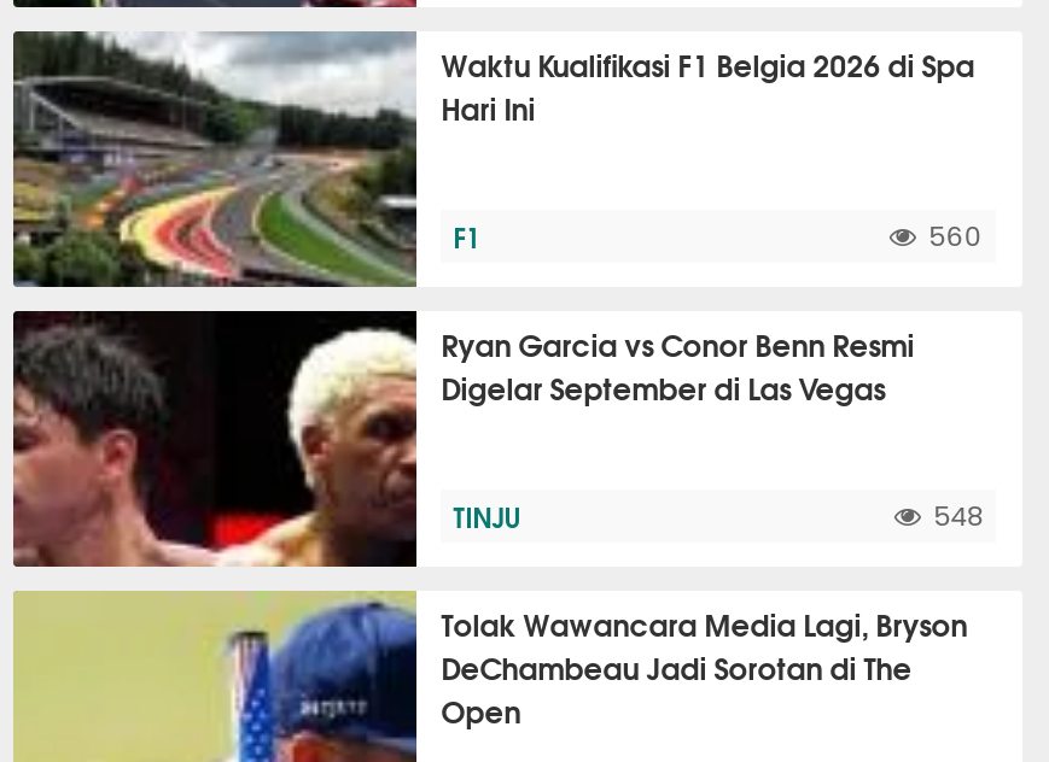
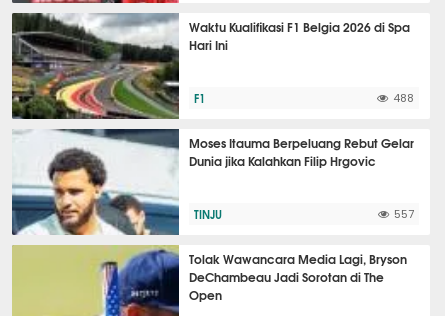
- 560
+ 488

- [image]
- Ryan Garcia vs Conor Benn Resmi
- Digelar September di Las Vegas
+ [image]
+ Moses Itauma Berpeluang Rebut Gelar
+ Dunia jika Kalahkan Filip Hrgovic

- 548
+ 557
